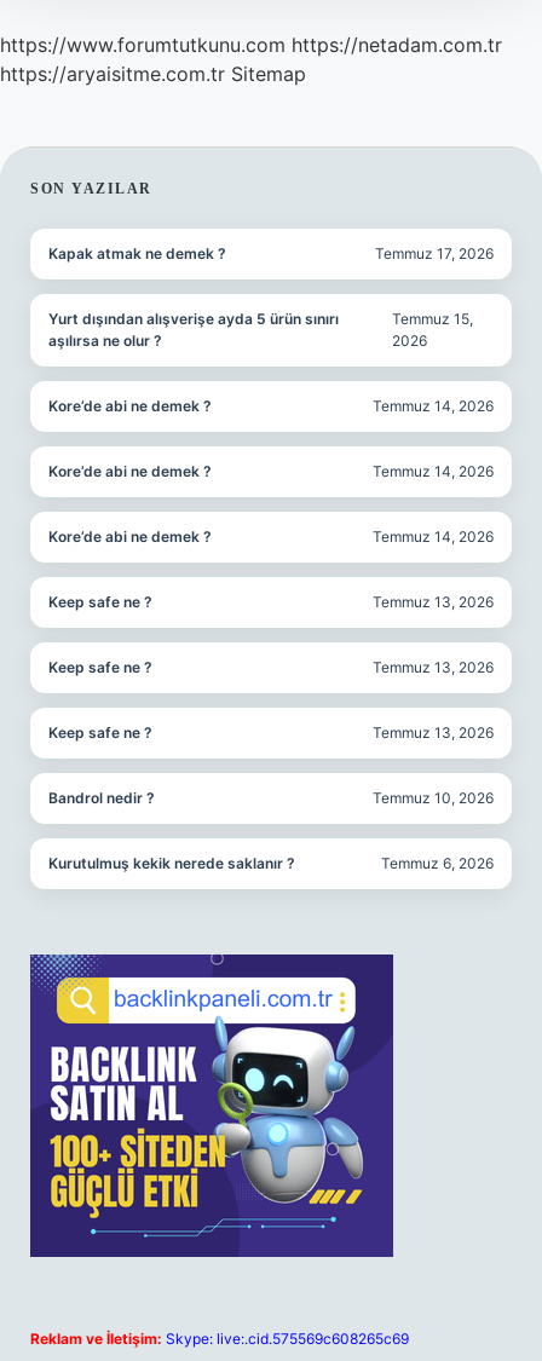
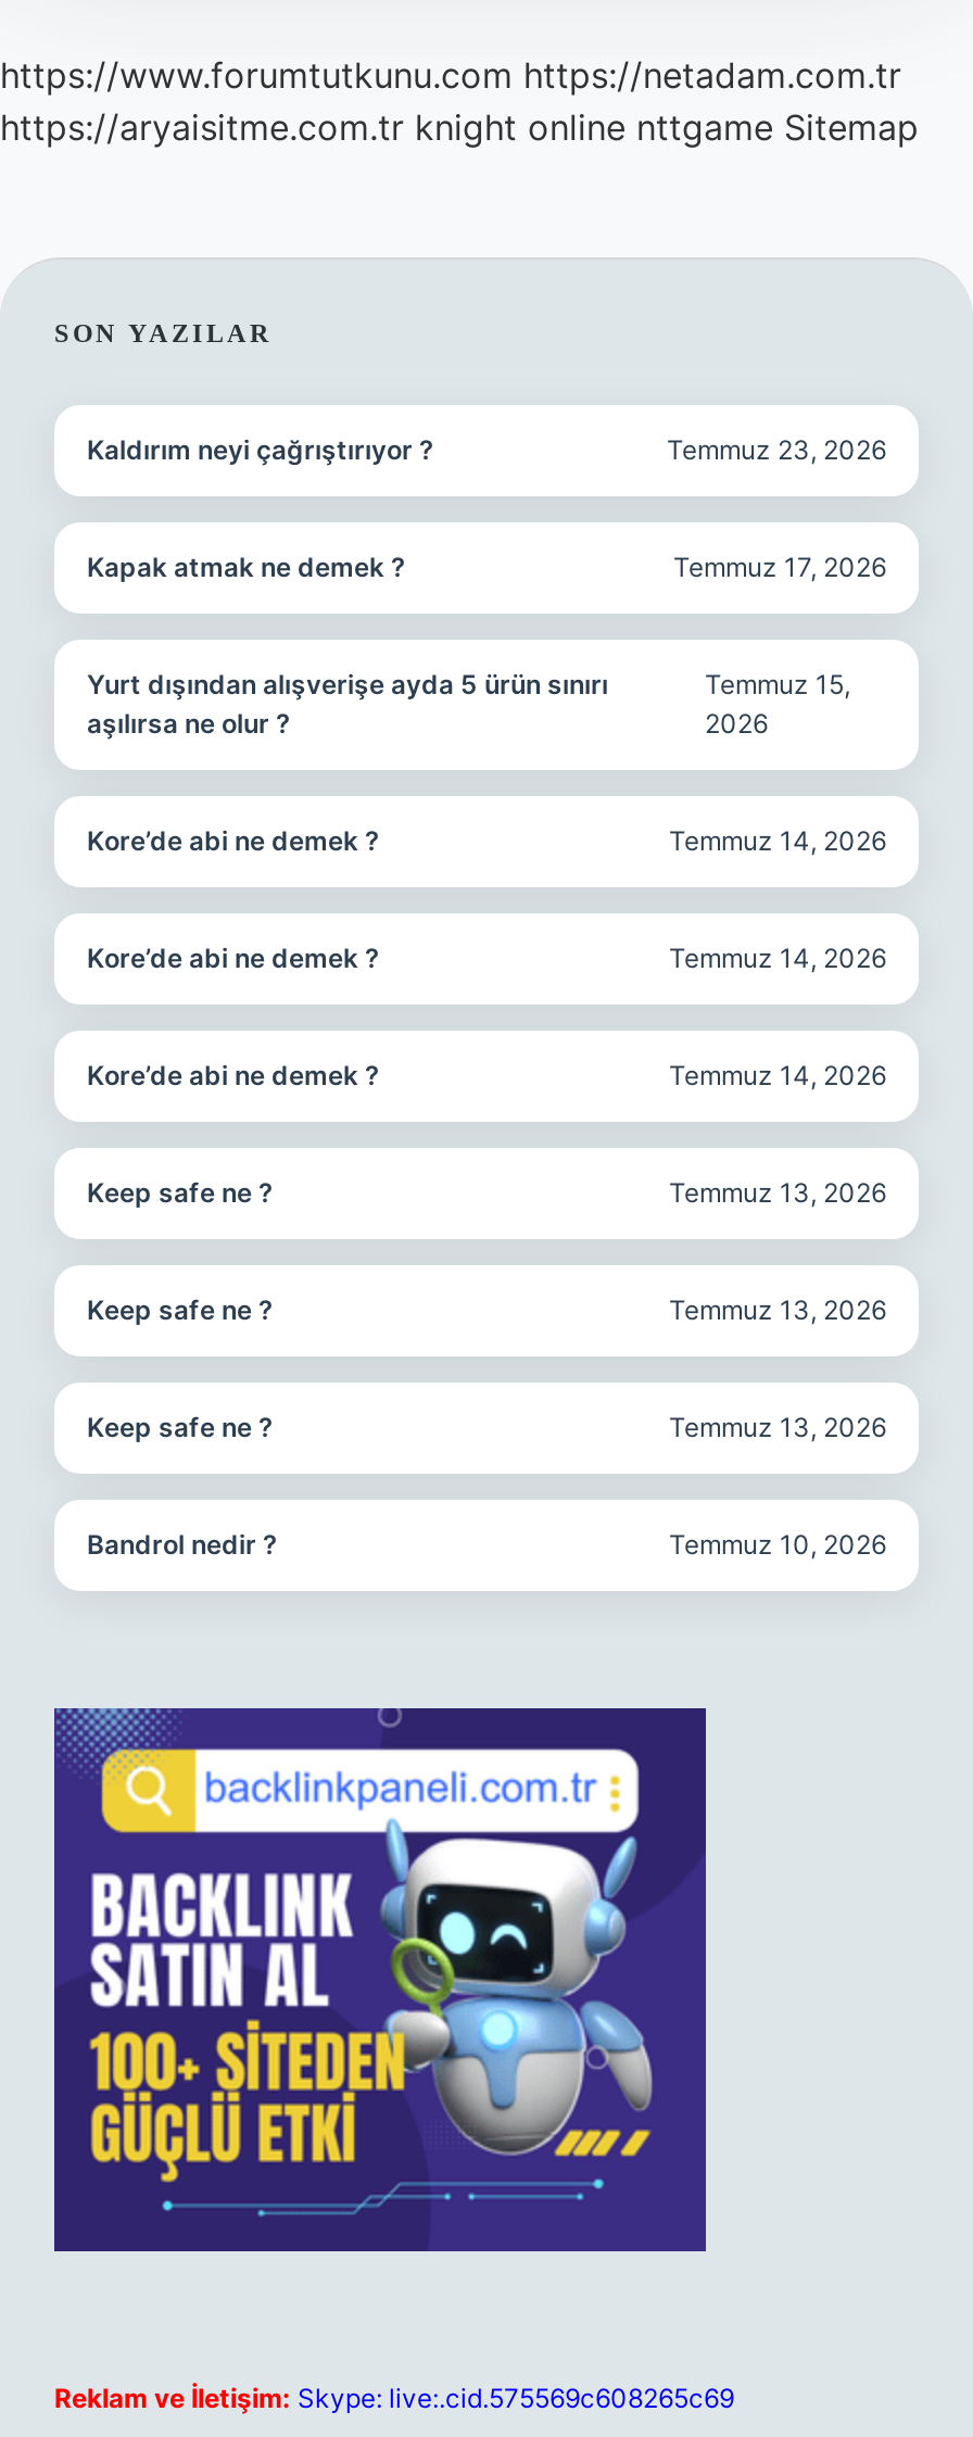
- https://aryaisitme.com.tr Sitemap
+ https://aryaisitme.com.tr knight online nttgame Sitemap

+ Kaldırım neyi çağrıştırıyor ?
+ Temmuz 23, 2026

moved down: Kapak atmak ne demek ? | Temmuz 17, 2026 | Yurt dışından alışverişe ayda 5 ürün sınırı | ... | Bandrol nedir ? | Temmuz 10, 2026

- Kurutulmuş kekik nerede saklanır ?
- Temmuz 6, 2026
